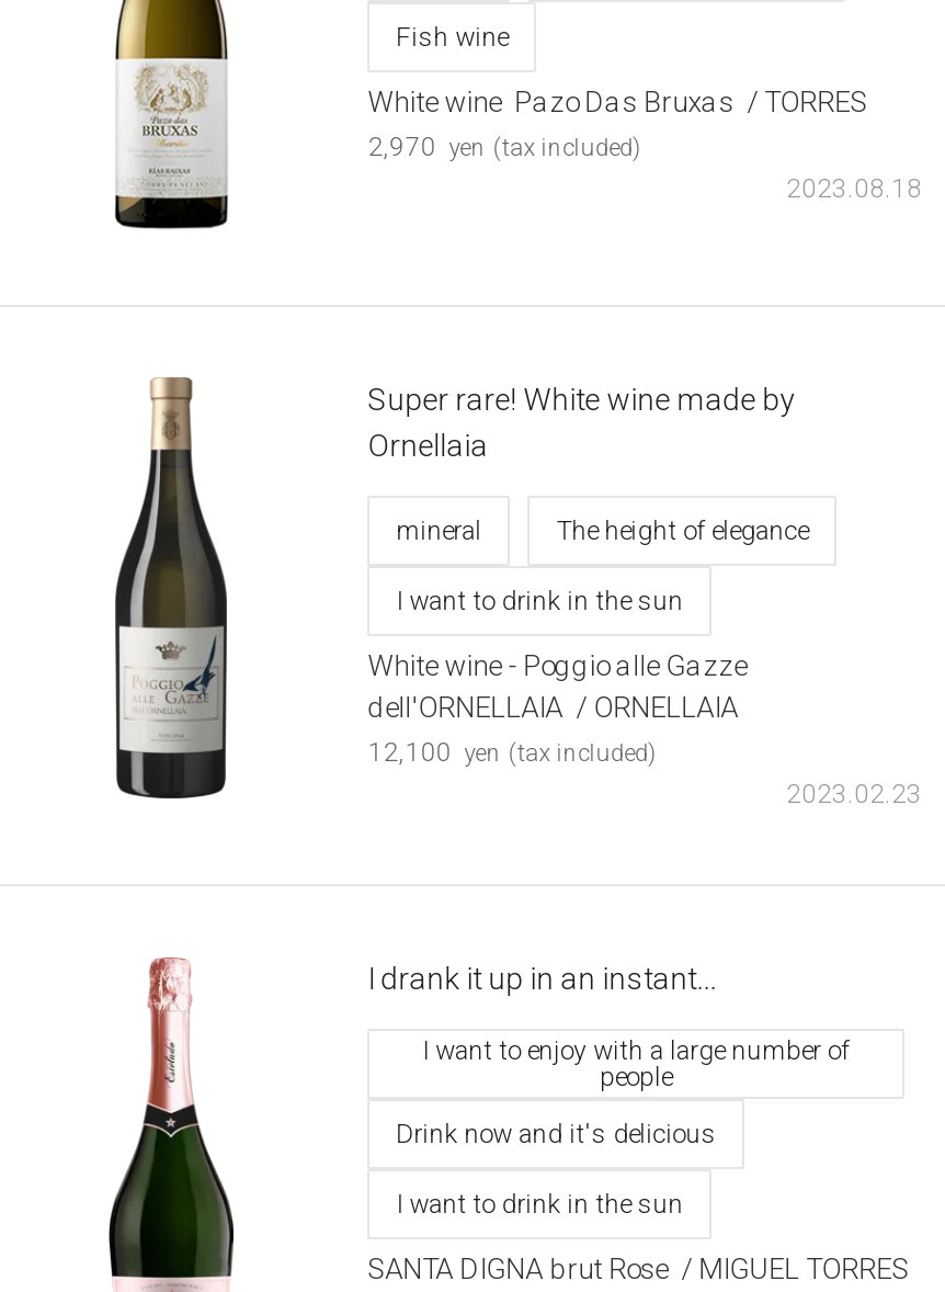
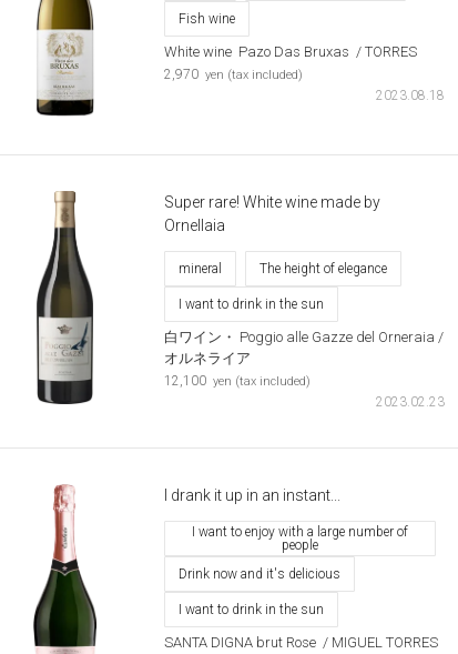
- White wine - Poggio alle Gazze
- dell'ORNELLAIA / ORNELLAIA
+ 白ワイン・ Poggio alle Gazze del Orneraia /
+ オルネライア
